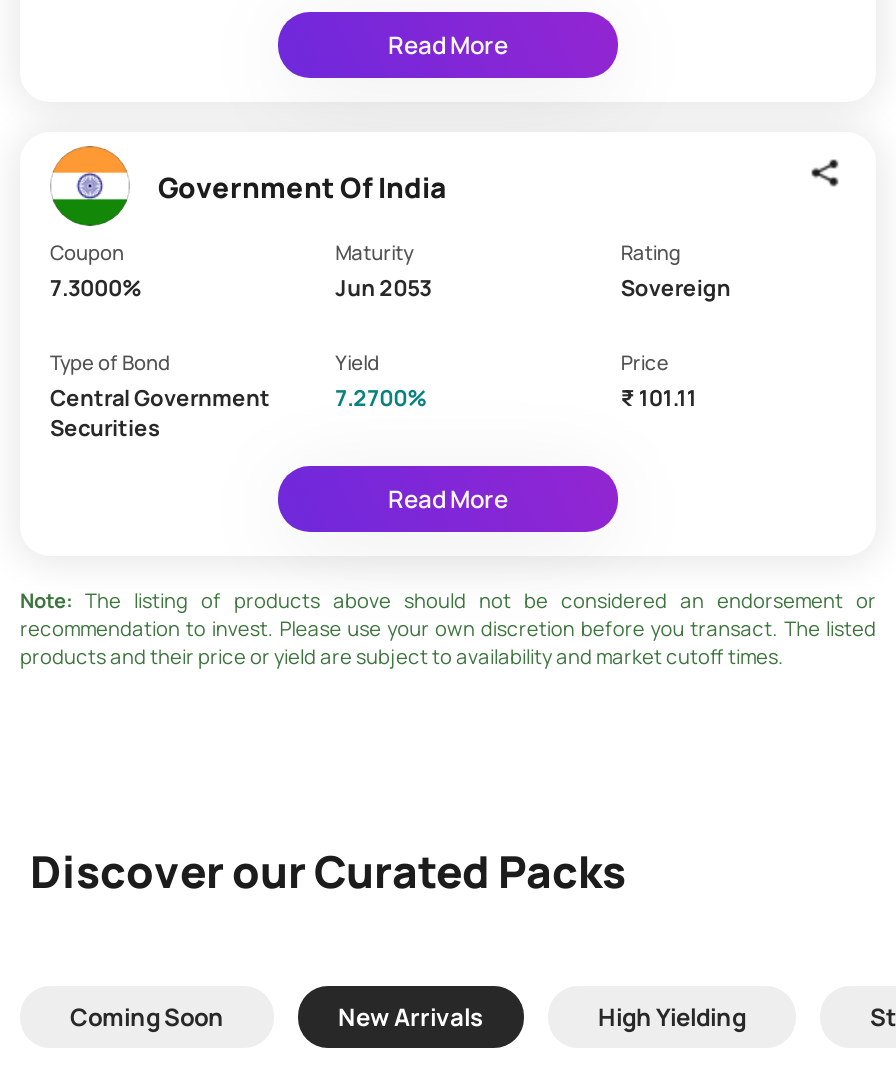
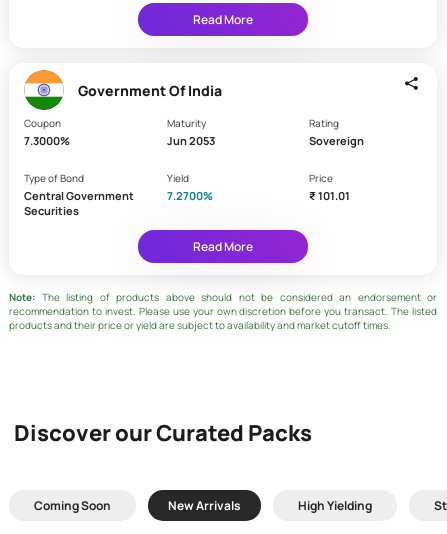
- ₹ 101.11
+ ₹ 101.01
